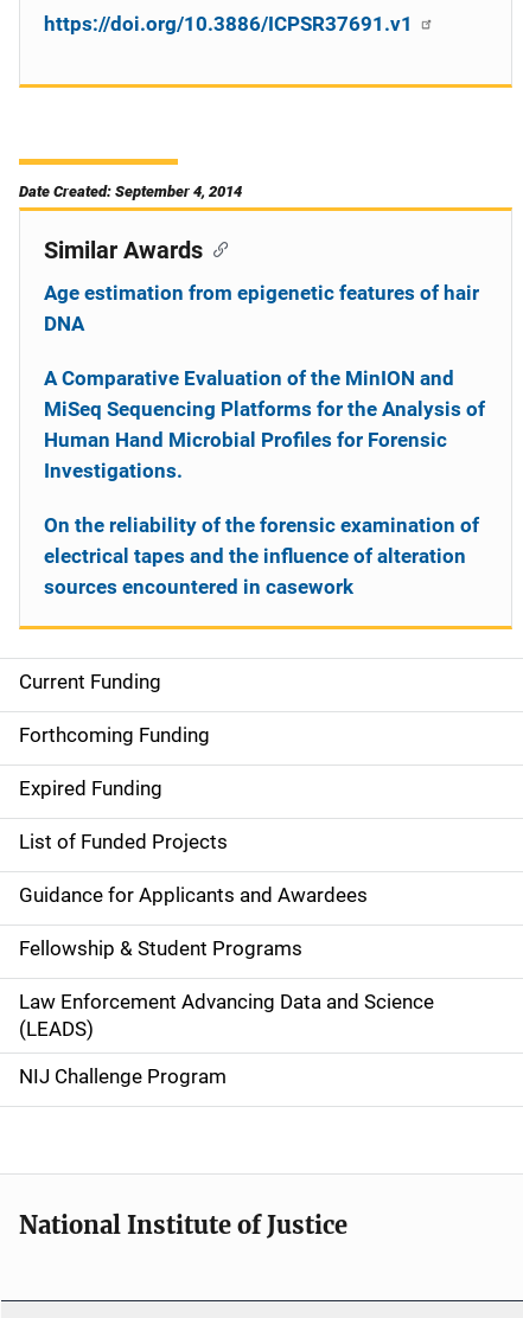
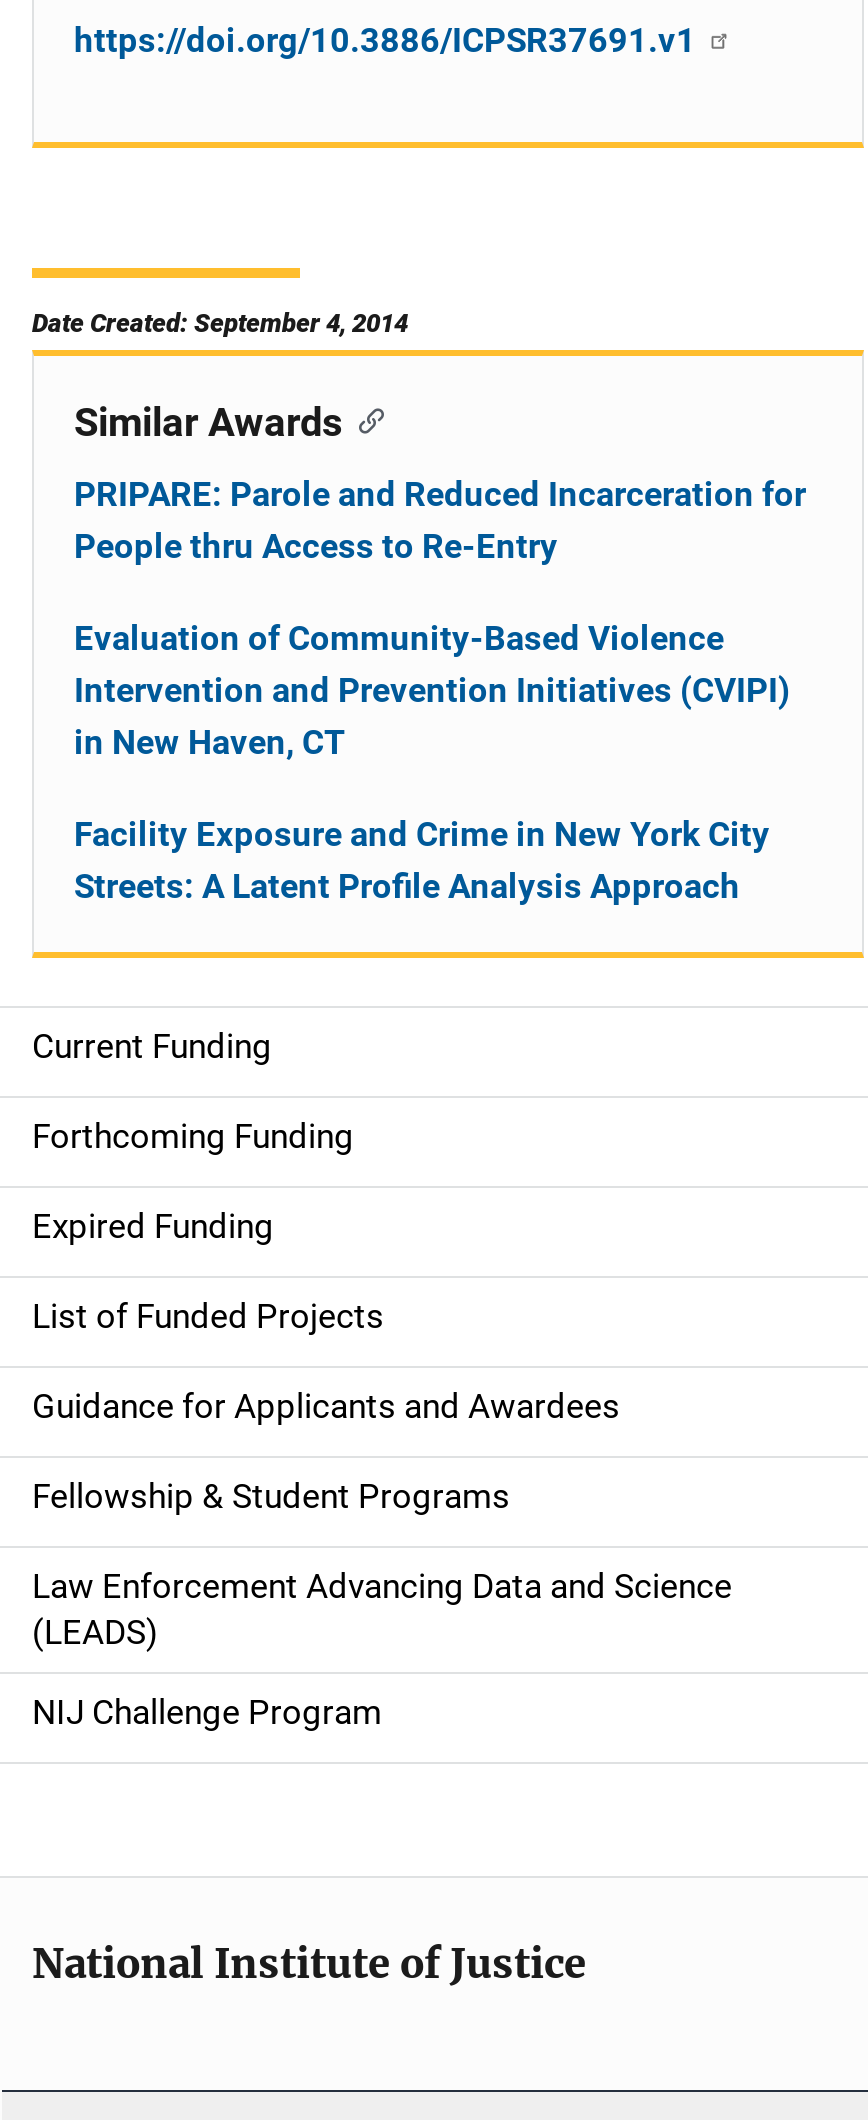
- Age estimation from epigenetic features of hair
- DNA
+ PRIPARE: Parole and Reduced Incarceration for
+ People thru Access to Re-Entry

- A Comparative Evaluation of the MinION and
- MiSeq Sequencing Platforms for the Analysis of
- Human Hand Microbial Profiles for Forensic
- Investigations.
+ Evaluation of Community-Based Violence
+ Intervention and Prevention Initiatives (CVIPI)
+ in New Haven, CT

- On the reliability of the forensic examination of
- electrical tapes and the influence of alteration
- sources encountered in casework
+ Facility Exposure and Crime in New York City
+ Streets: A Latent Profile Analysis Approach
